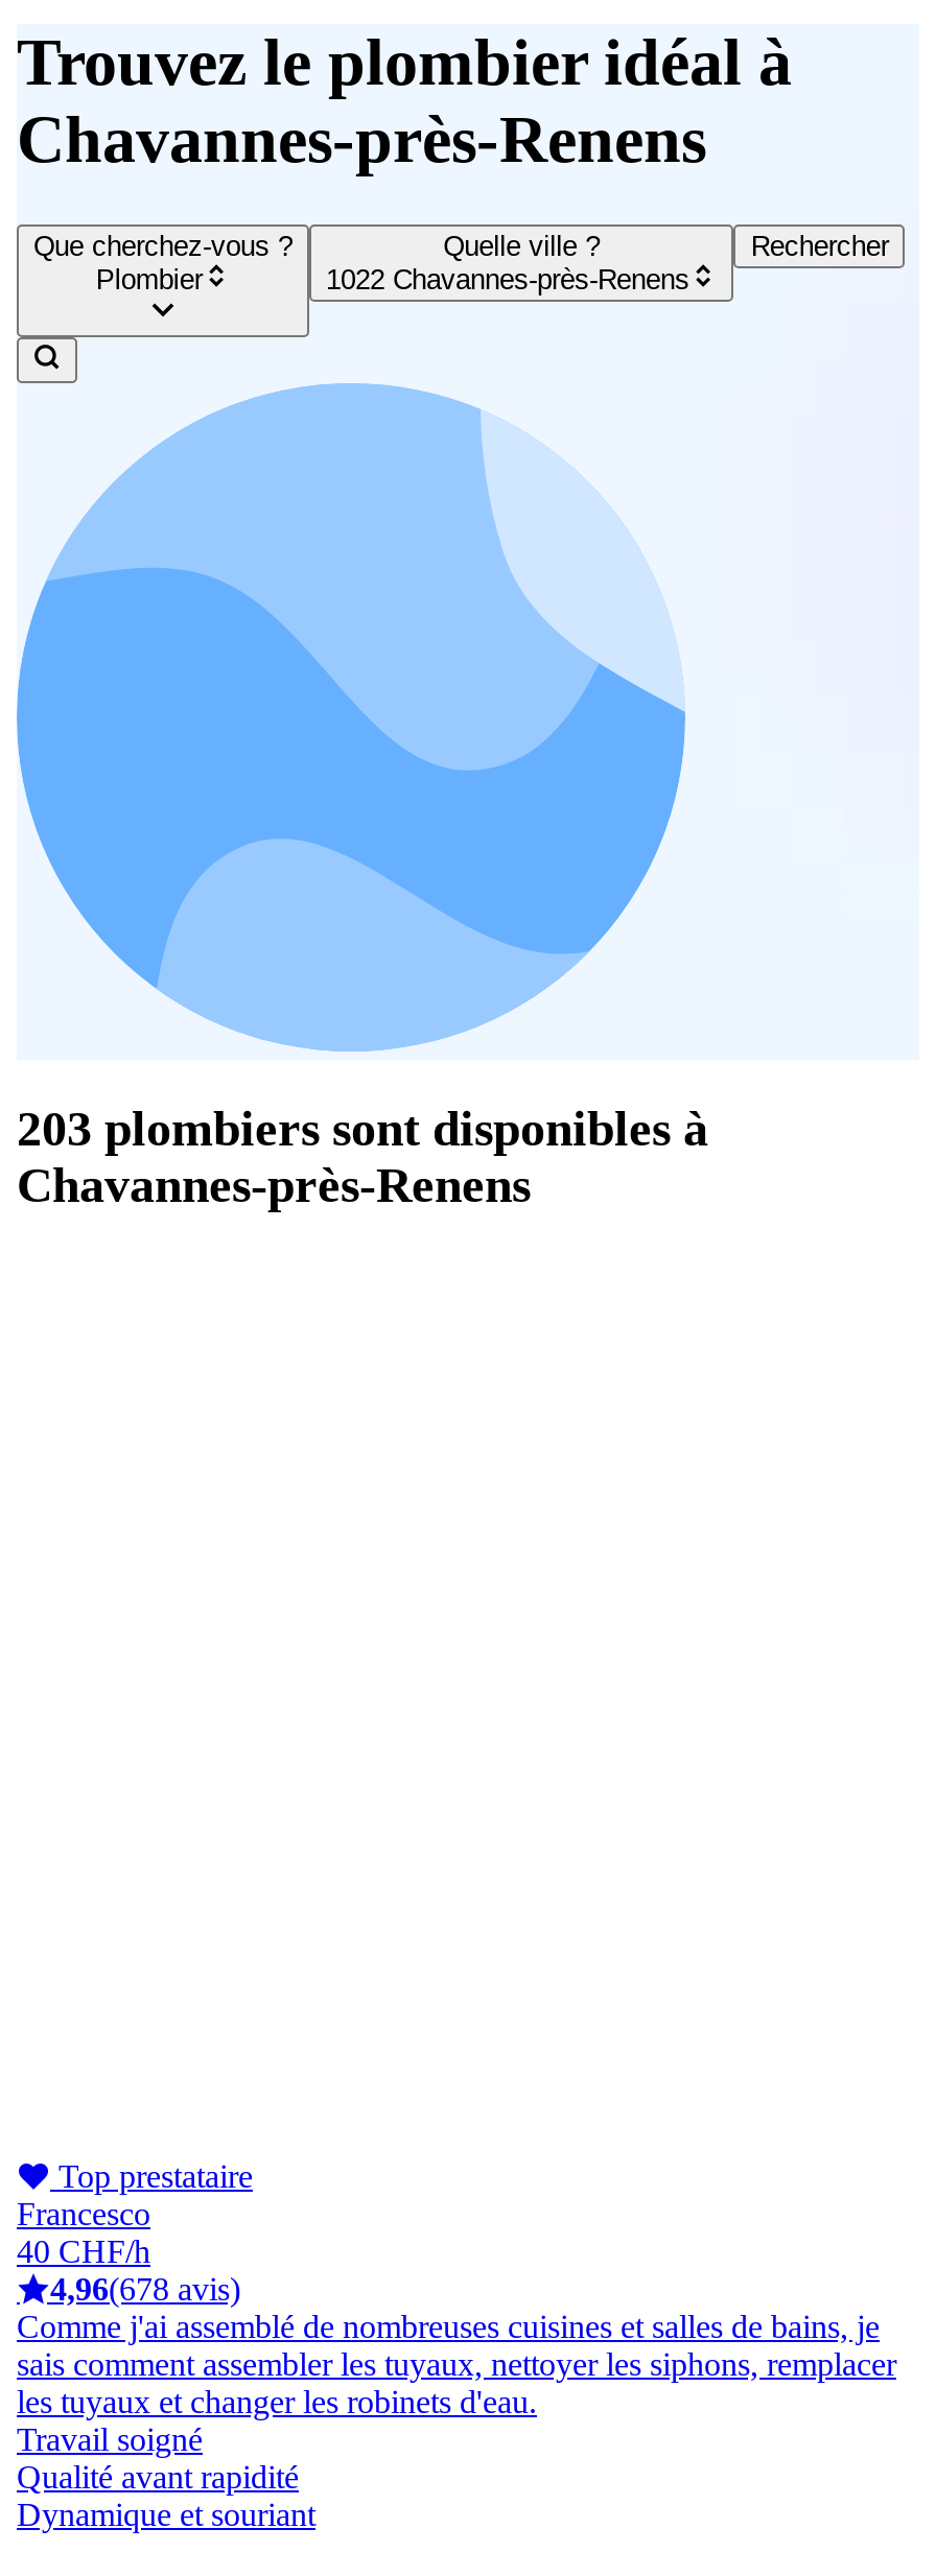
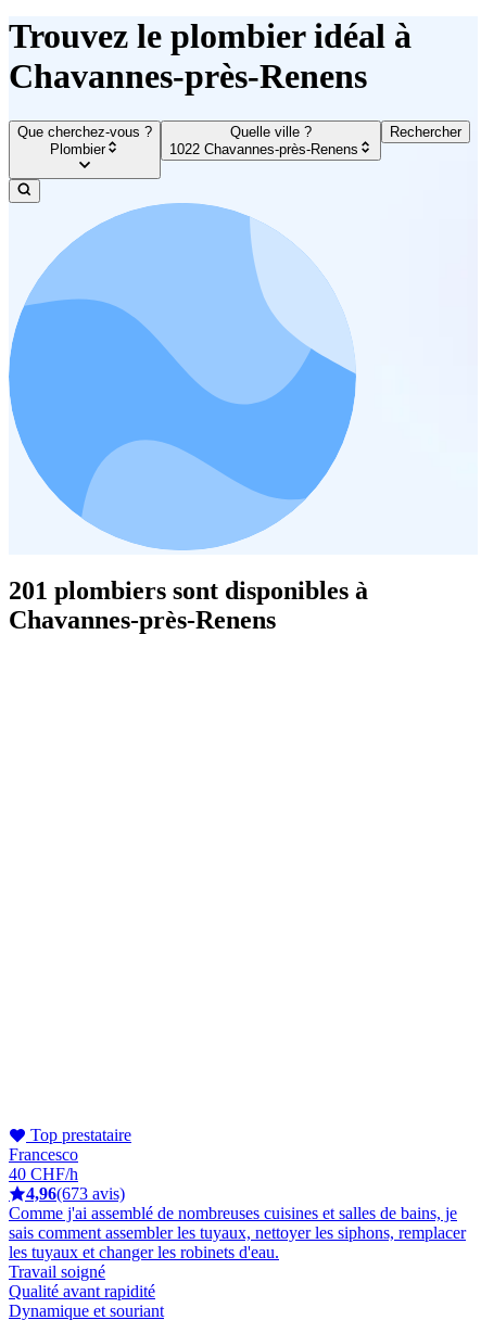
- 203 plombiers sont disponibles à
+ 201 plombiers sont disponibles à

- 4,96(678 avis)
+ 4,96(673 avis)
